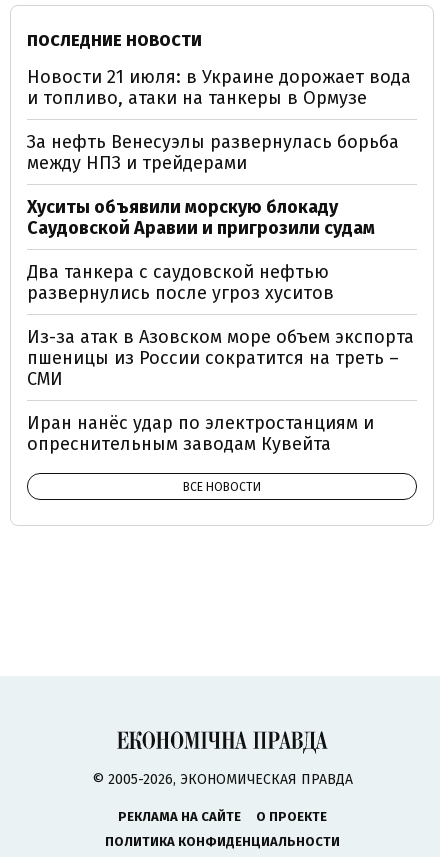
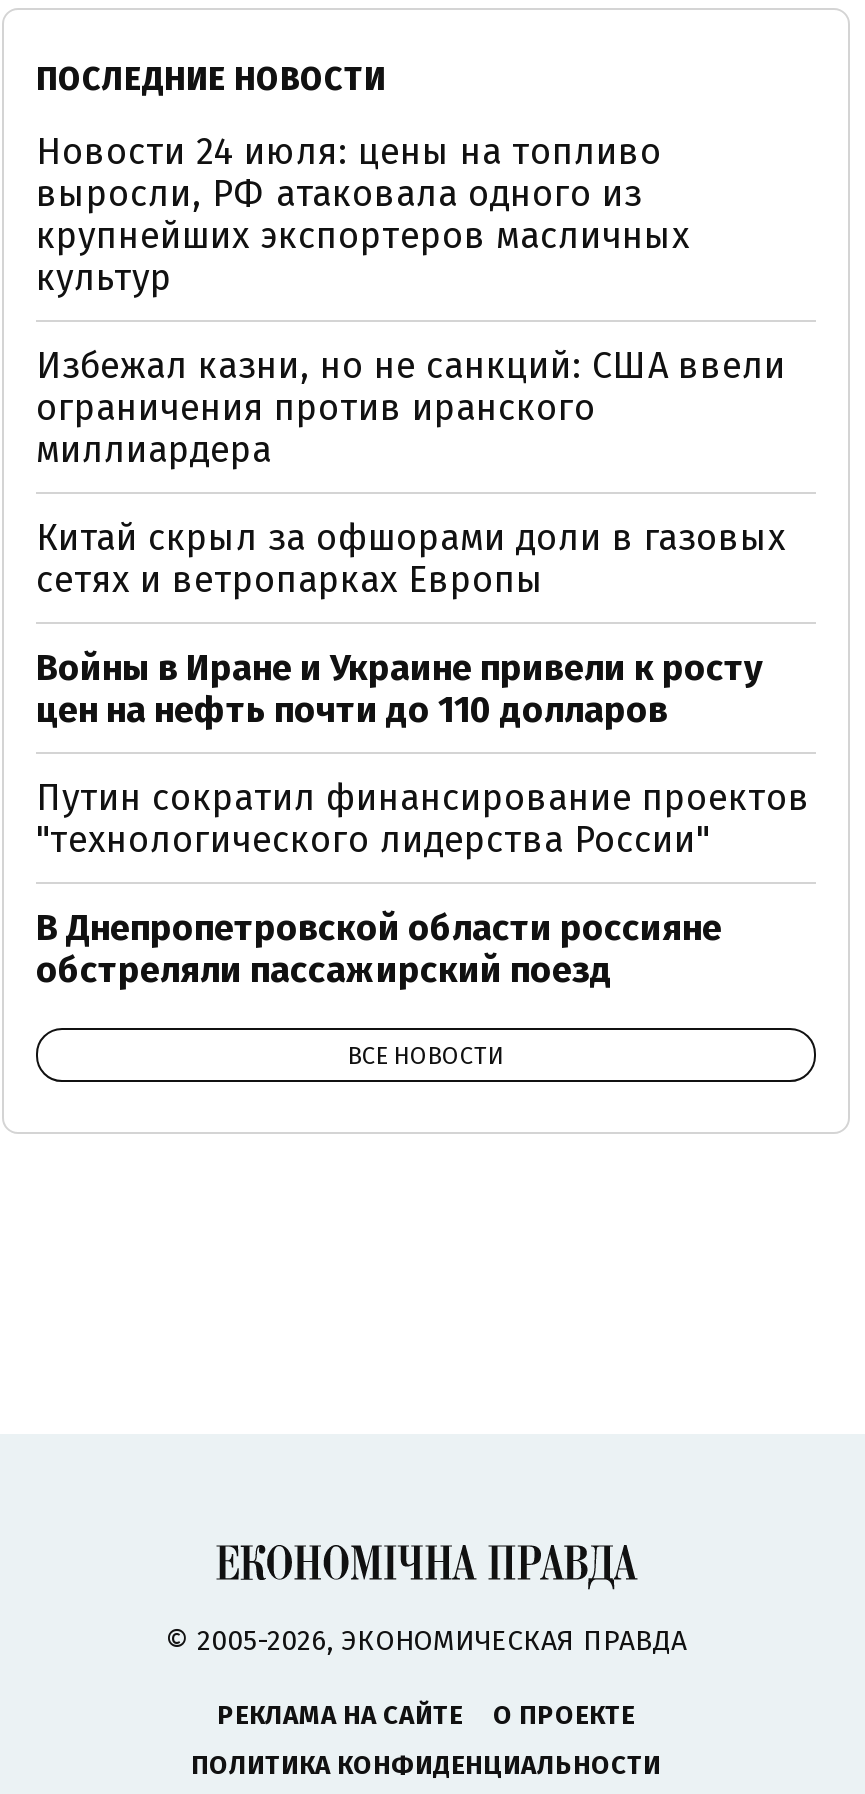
- Новости 21 июля: в Украине дорожает вода
- и топливо, атаки на танкеры в Ормузе
+ Новости 24 июля: цены на топливо
+ выросли, РФ атаковала одного из
+ крупнейших экспортеров масличных
+ культур

- За нефть Венесуэлы развернулась борьба
- между НПЗ и трейдерами
+ Избежал казни, но не санкций: США ввели
+ ограничения против иранского
+ миллиардера

- Хуситы объявили морскую блокаду
- Саудовской Аравии и пригрозили судам
+ Китай скрыл за офшорами доли в газовых
+ сетях и ветропарках Европы

- Два танкера с саудовской нефтью
- развернулись после угроз хуситов
+ Войны в Иране и Украине привели к росту
+ цен на нефть почти до 110 долларов

- Из-за атак в Азовском море объем экспорта
- пшеницы из России сократится на треть –
- СМИ
+ Путин сократил финансирование проектов
+ "технологического лидерства России"

- Иран нанёс удар по электростанциям и
- опреснительным заводам Кувейта
+ В Днепропетровской области россияне
+ обстреляли пассажирский поезд
